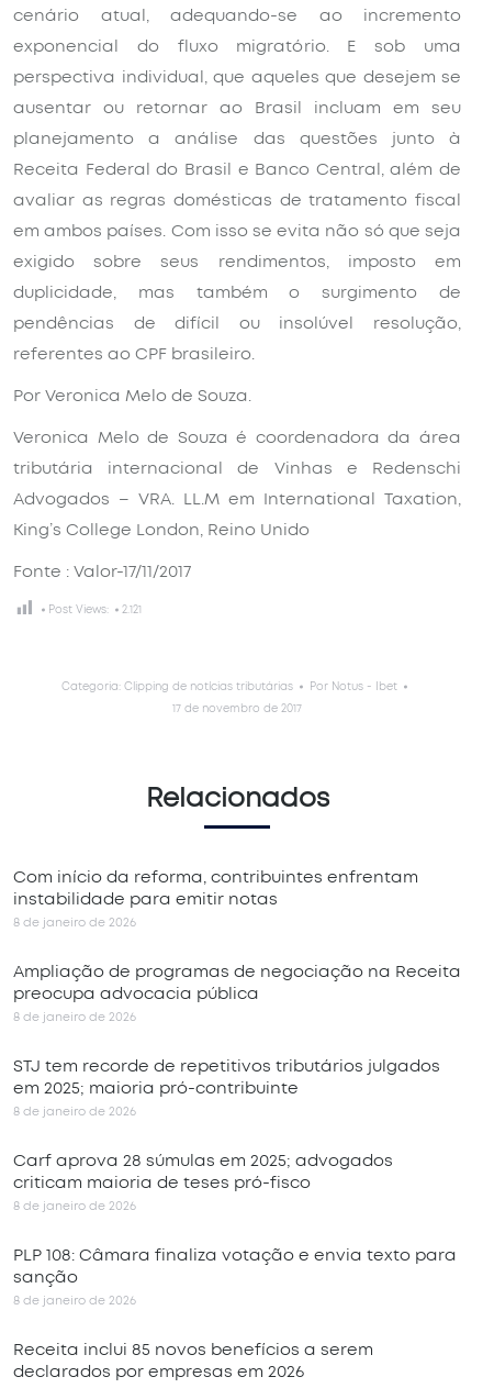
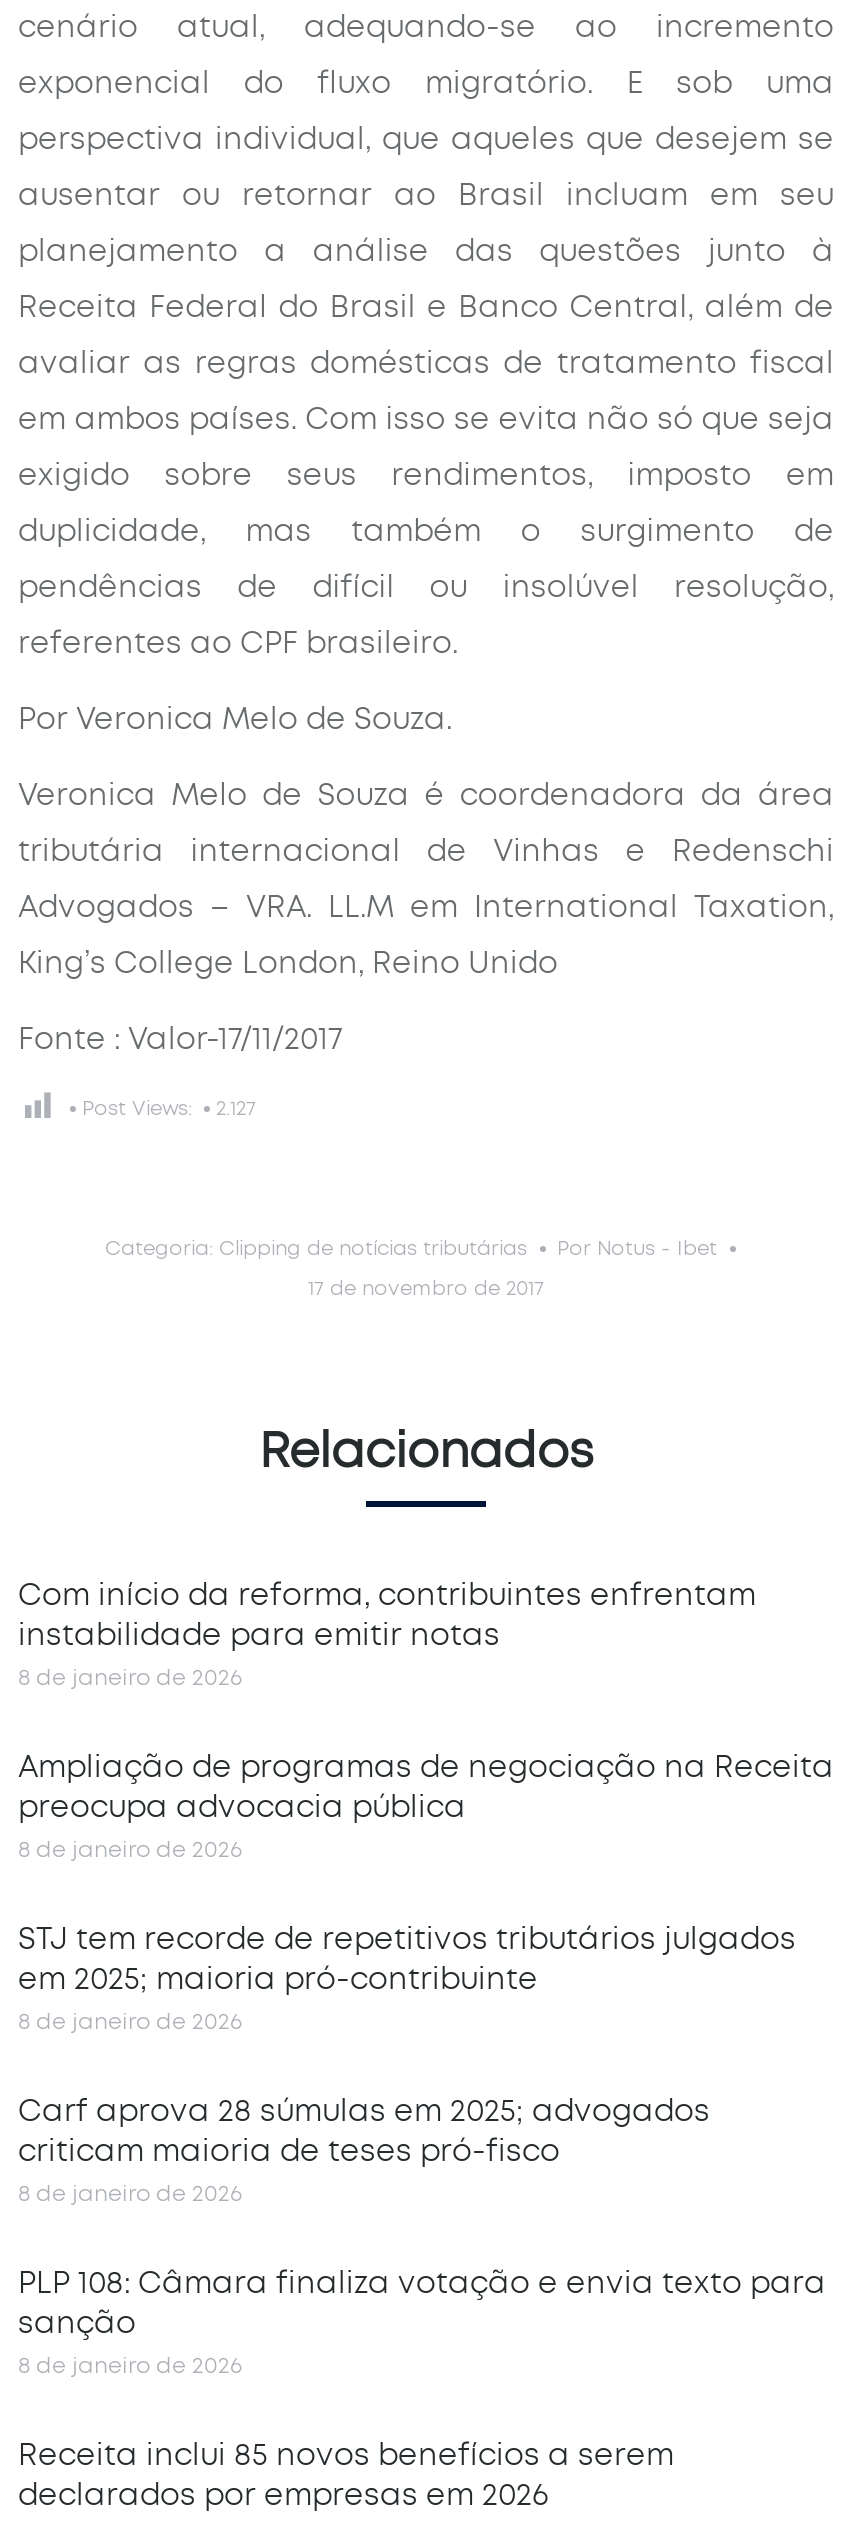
- Post Views: 2.121
+ Post Views: 2.127
